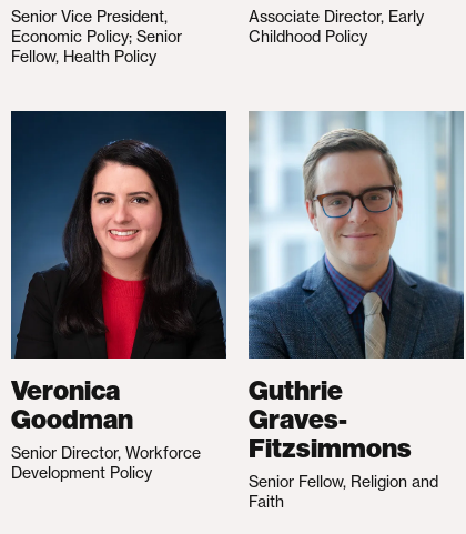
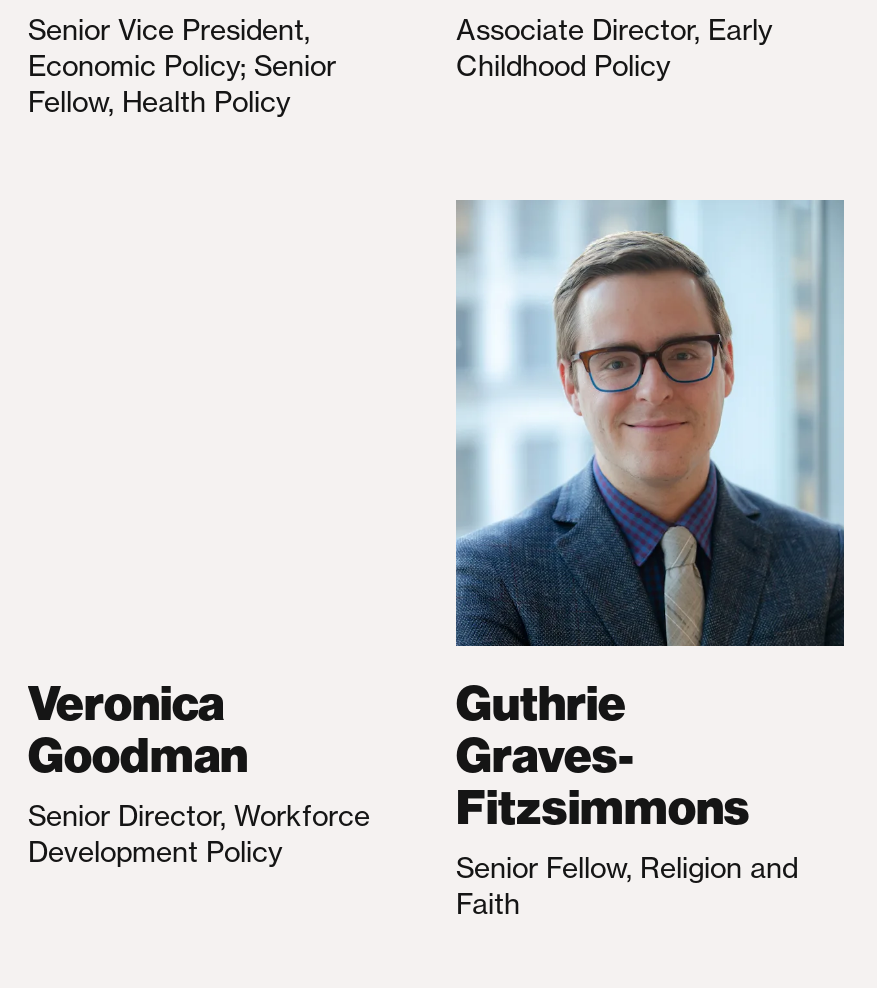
- [image]
